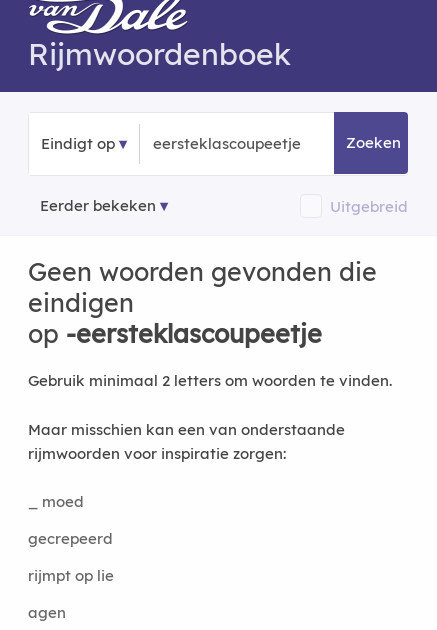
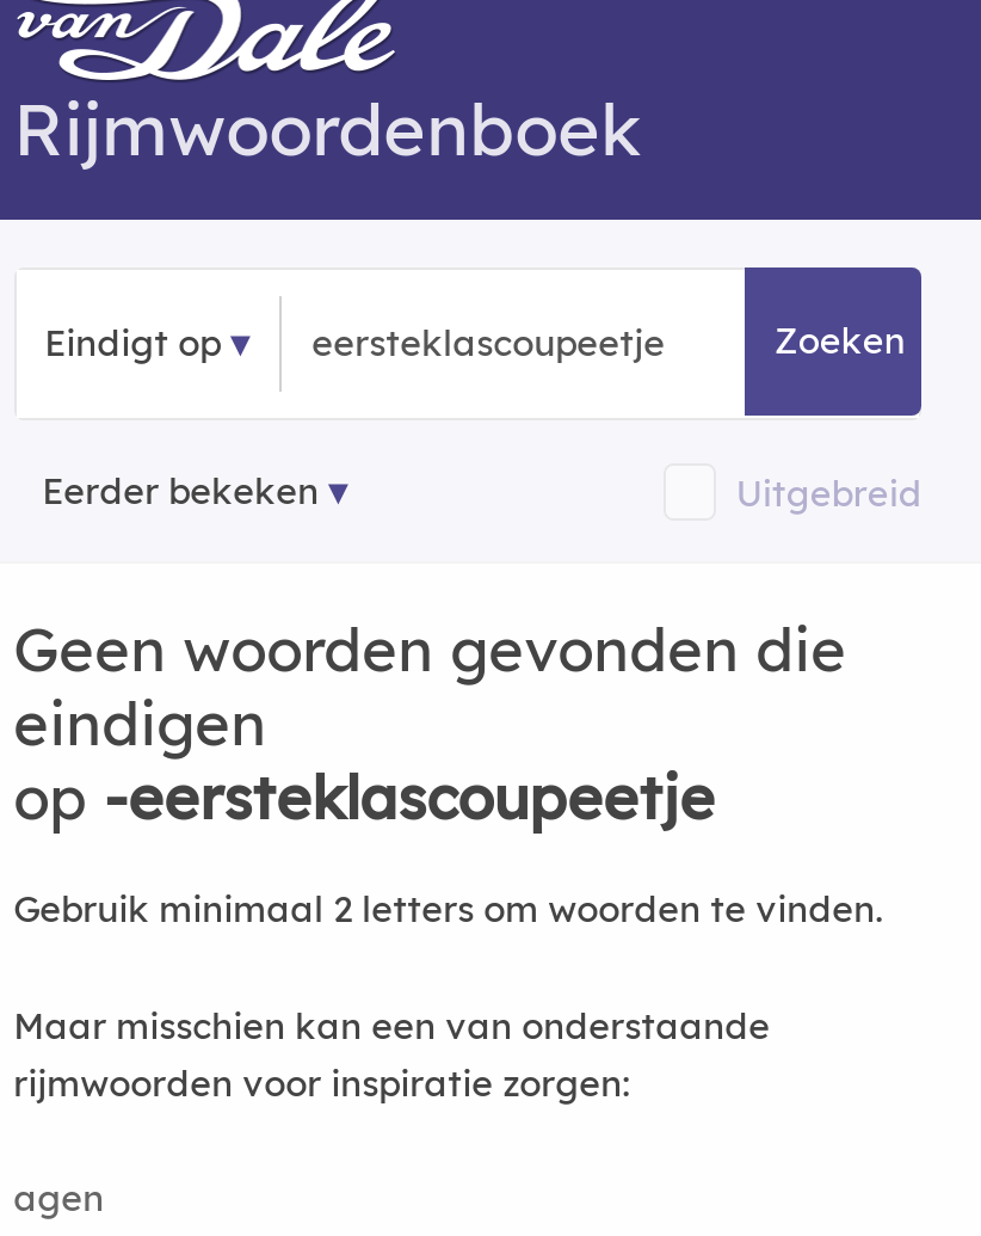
- _ moed
- gecrepeerd
- rijmpt op lie
